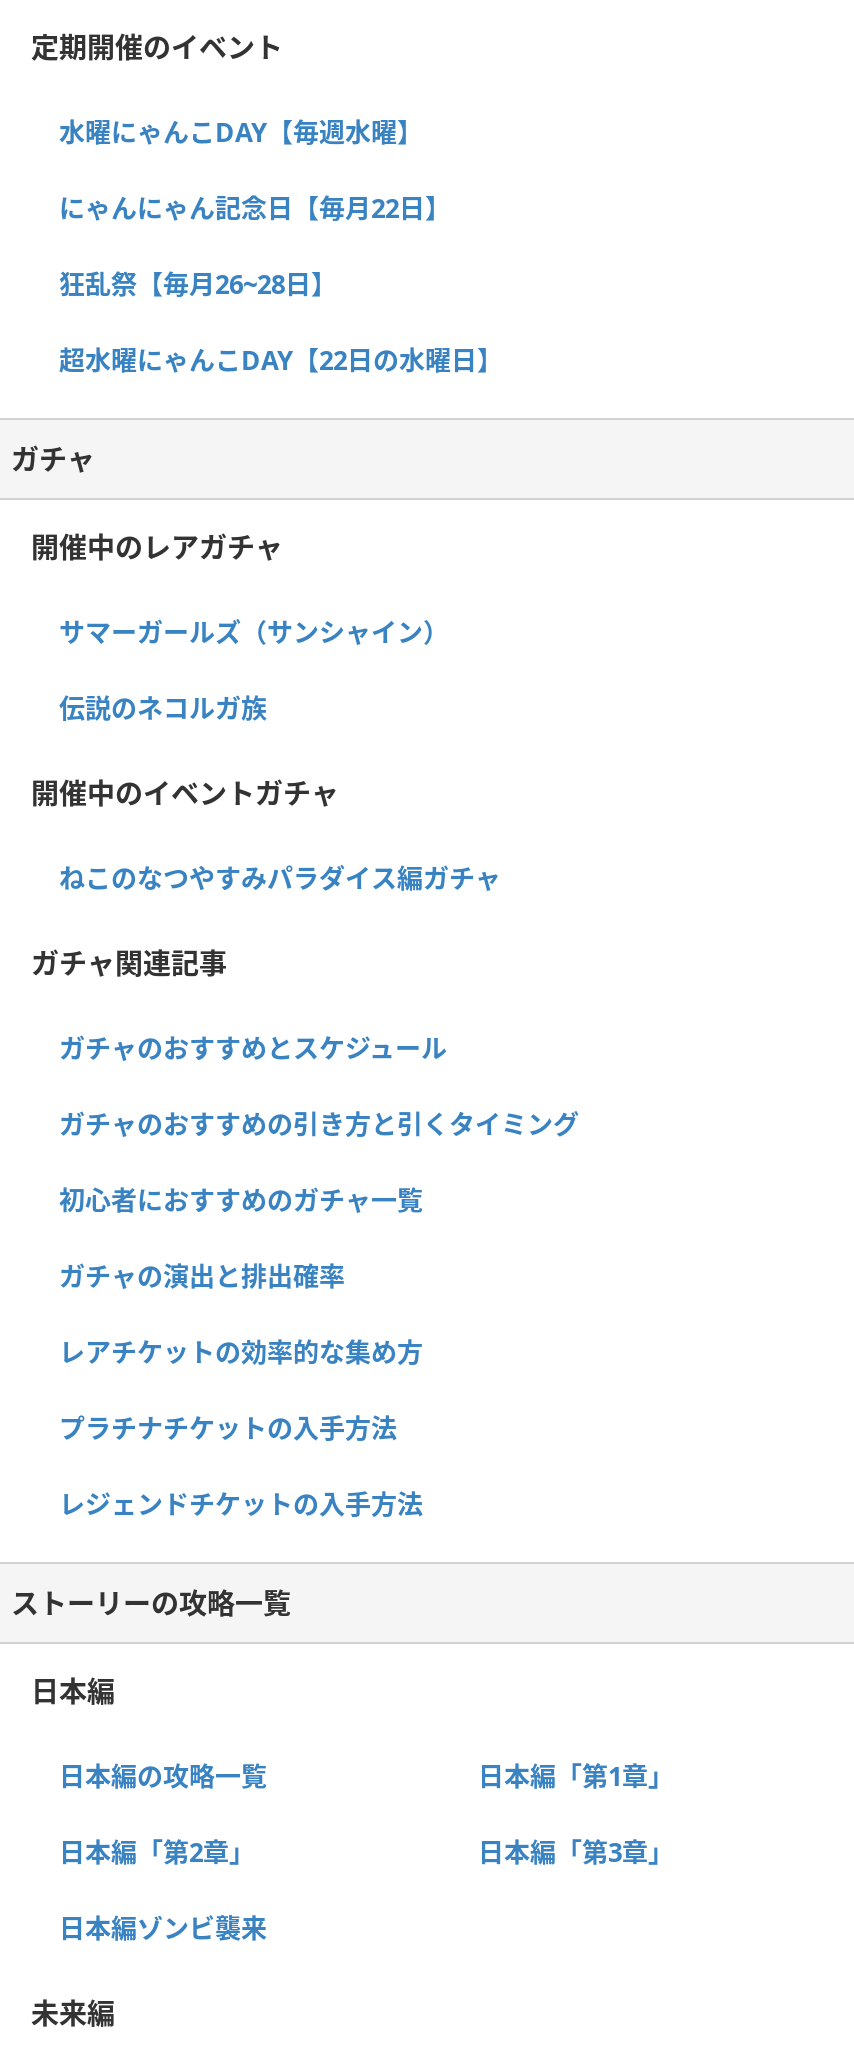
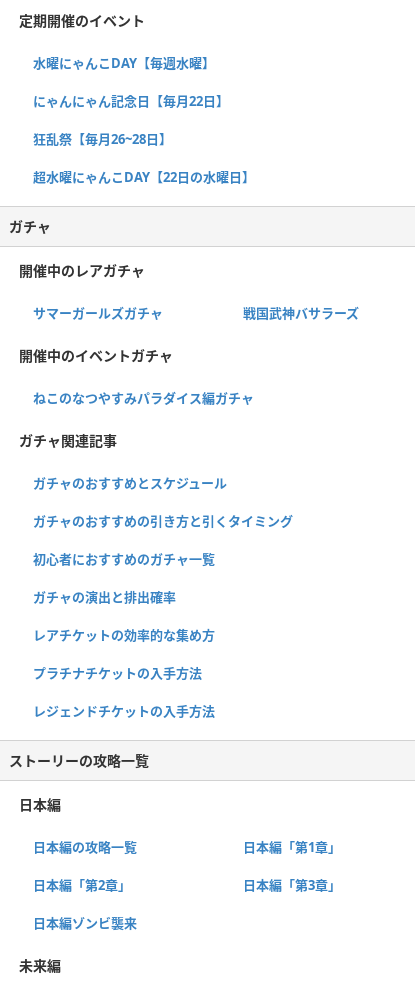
- サマーガールズ（サンシャイン）
- 伝説のネコルガ族
+ サマーガールズガチャ
+ 戦国武神バサラーズ
